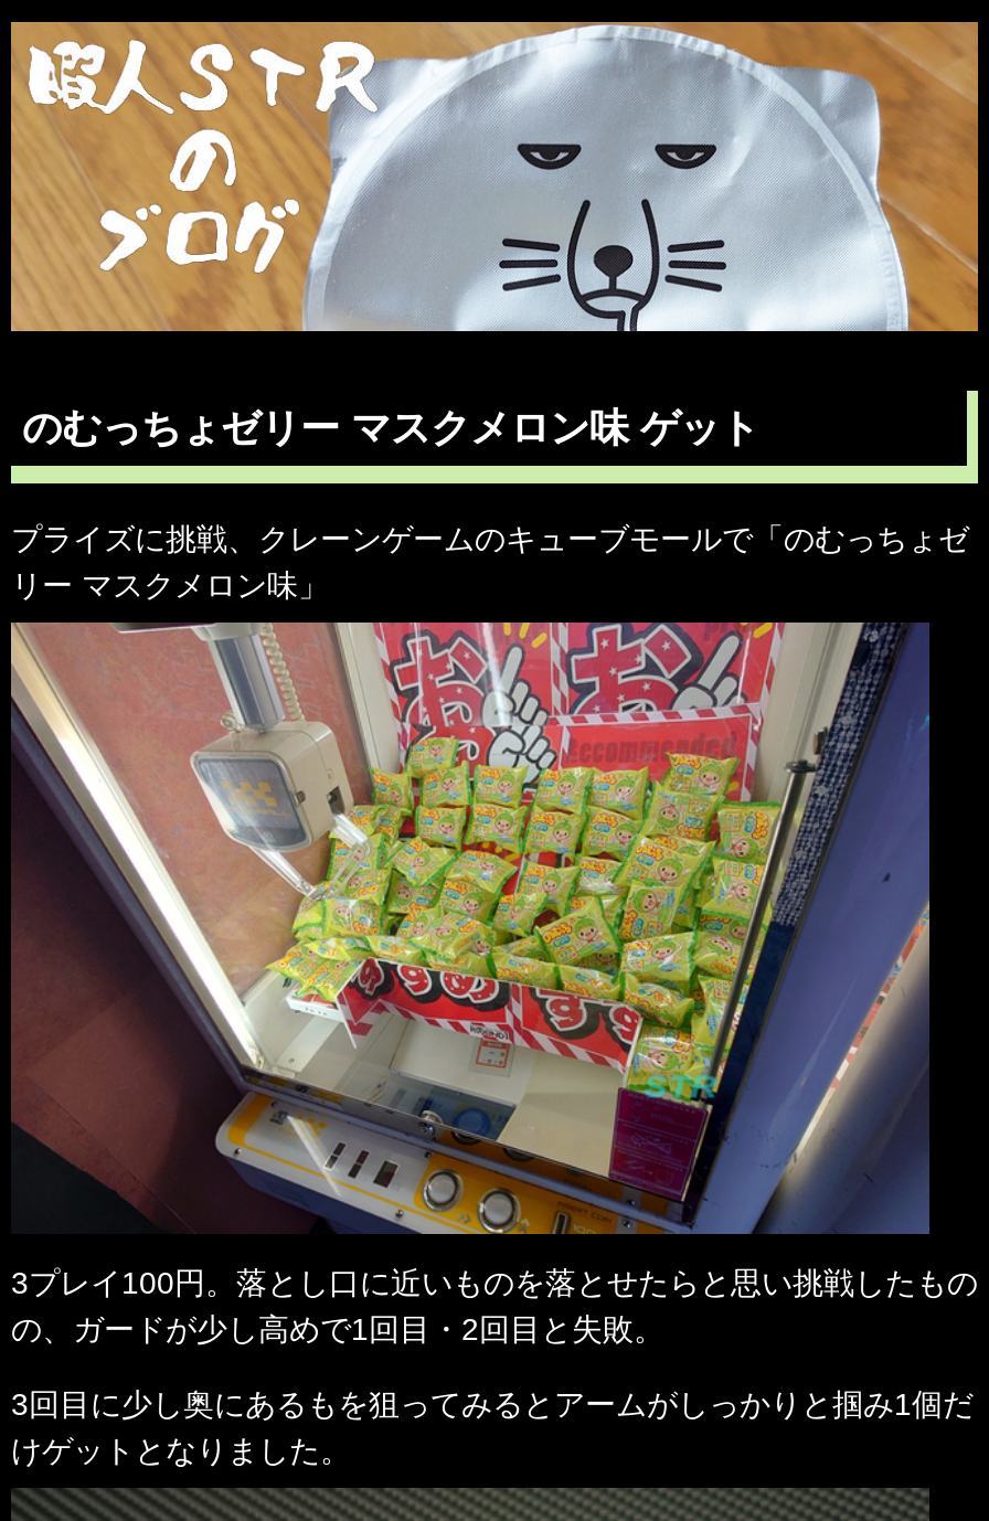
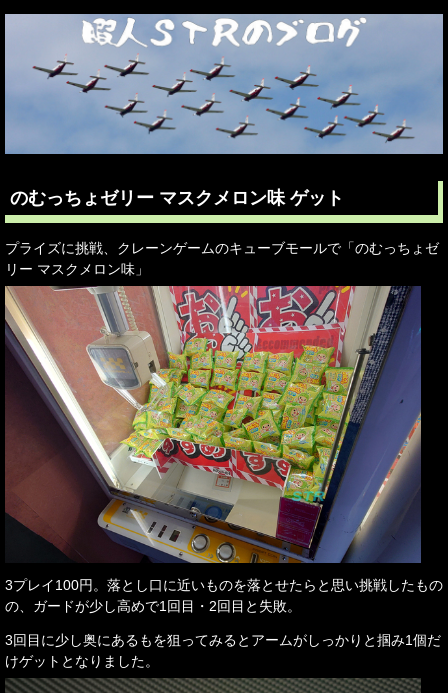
- [image]
+ [image]
